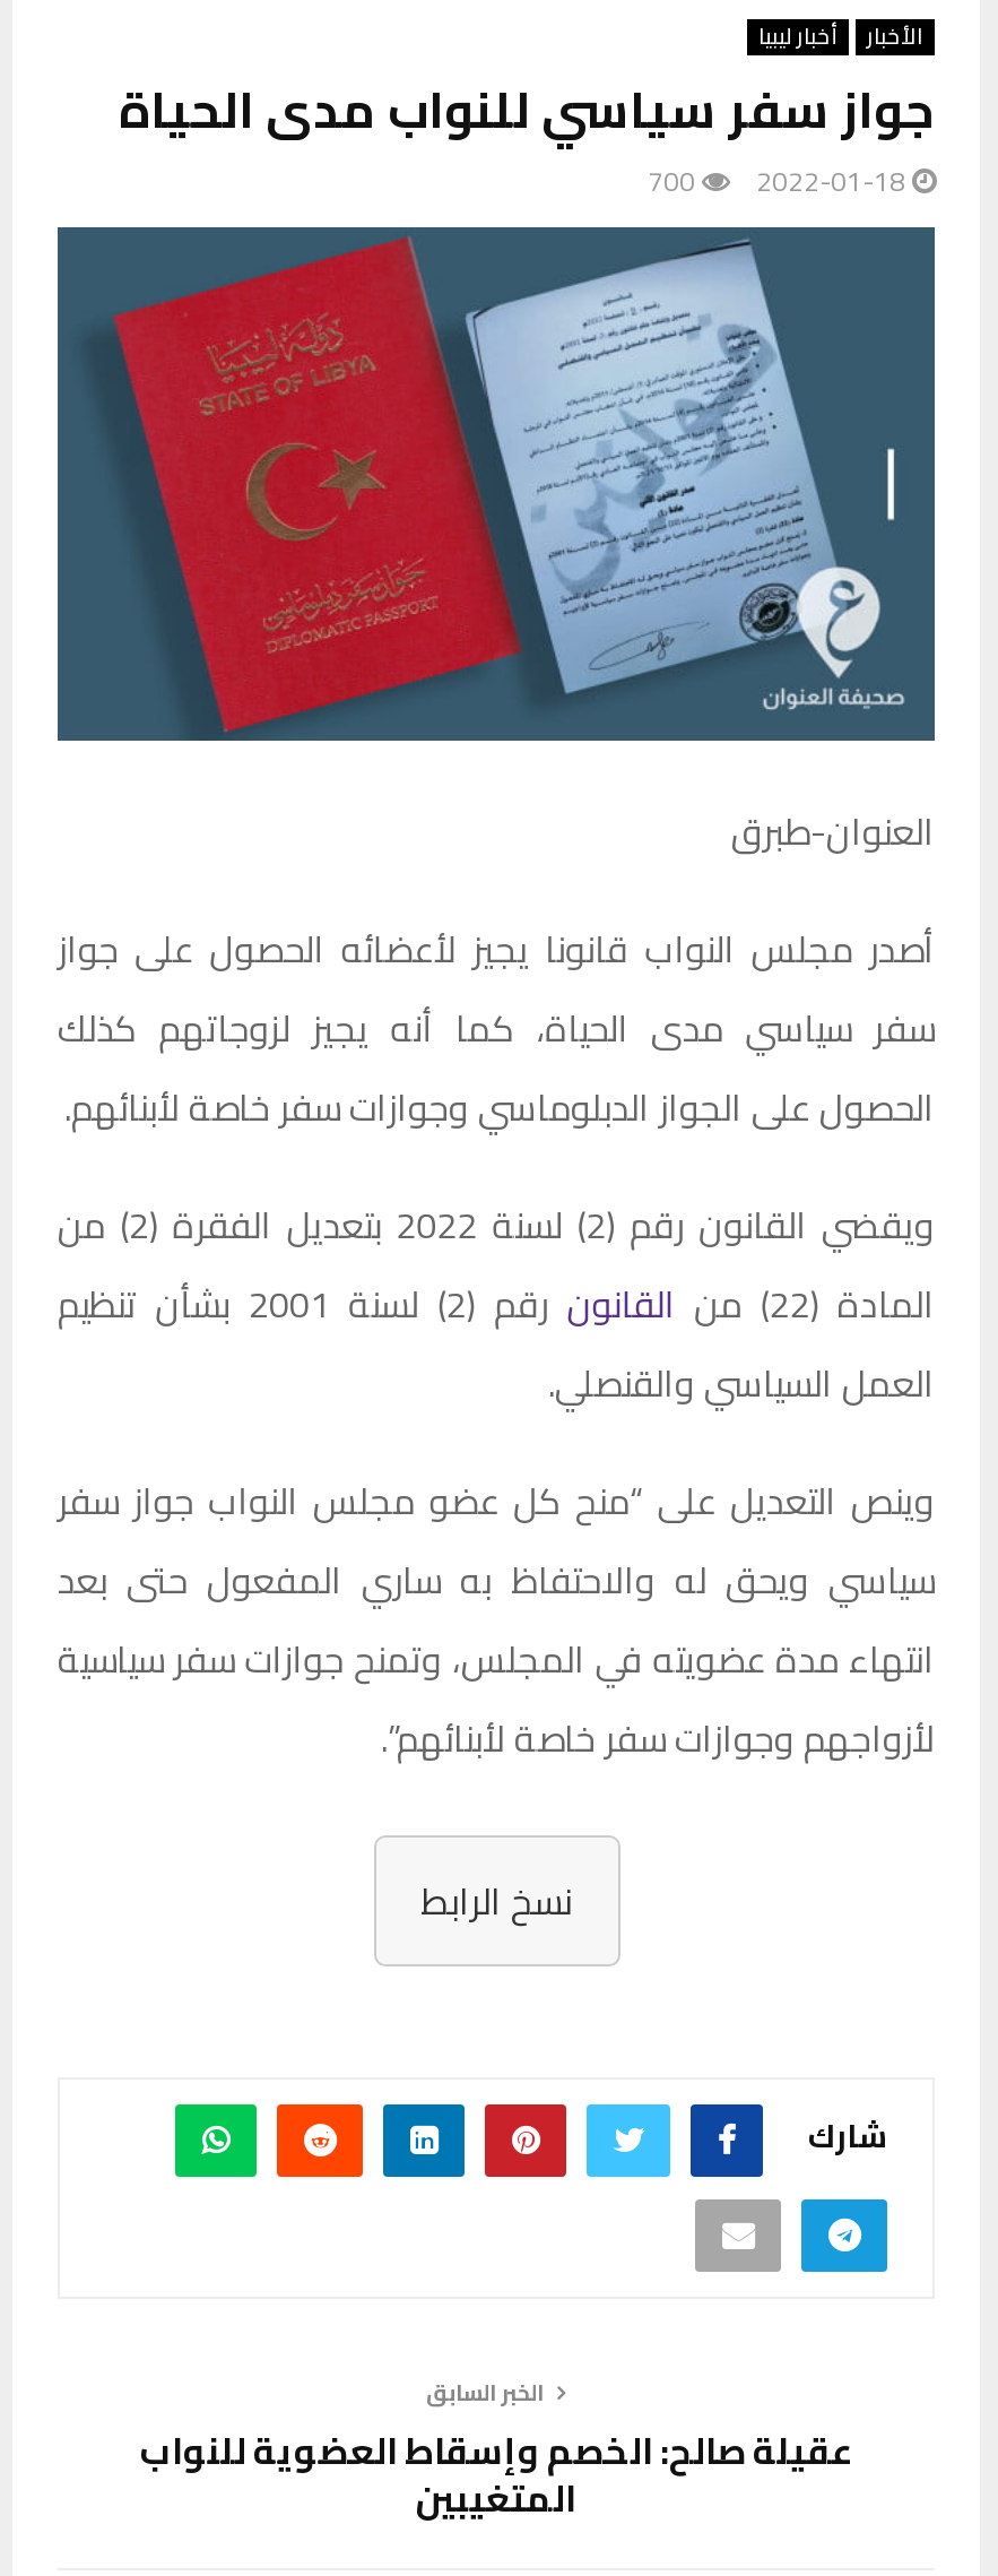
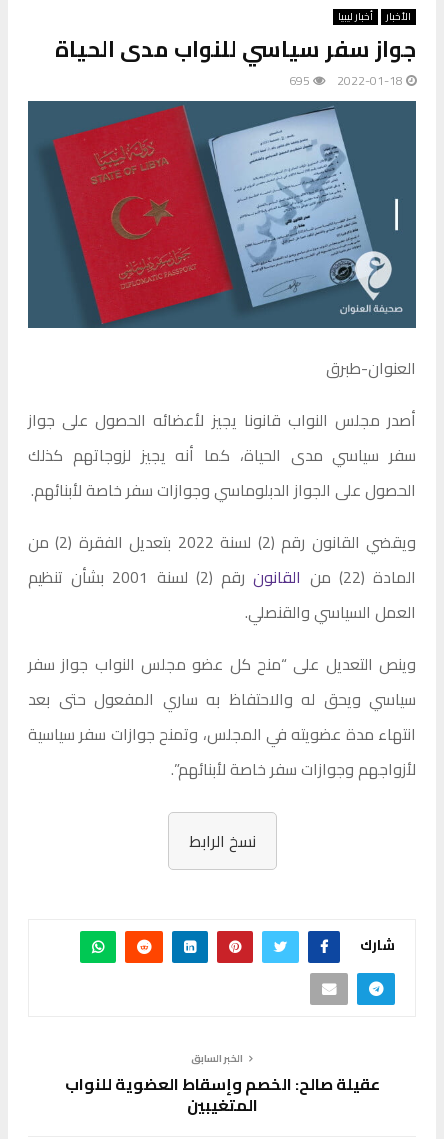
- 700 2022-01-18
+ 695 2022-01-18
